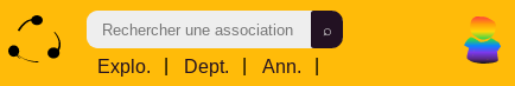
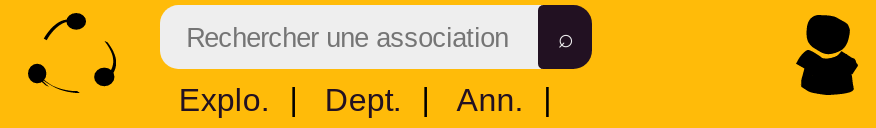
- [image]
+ [image]
